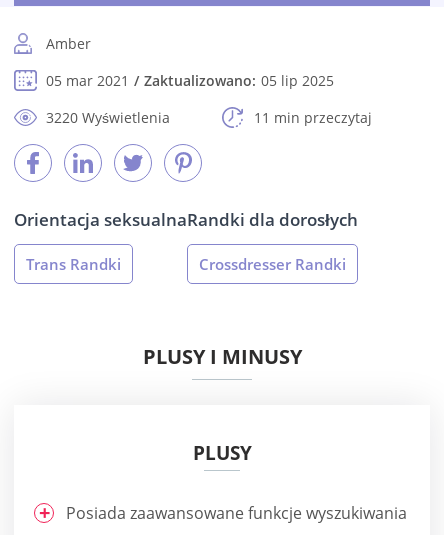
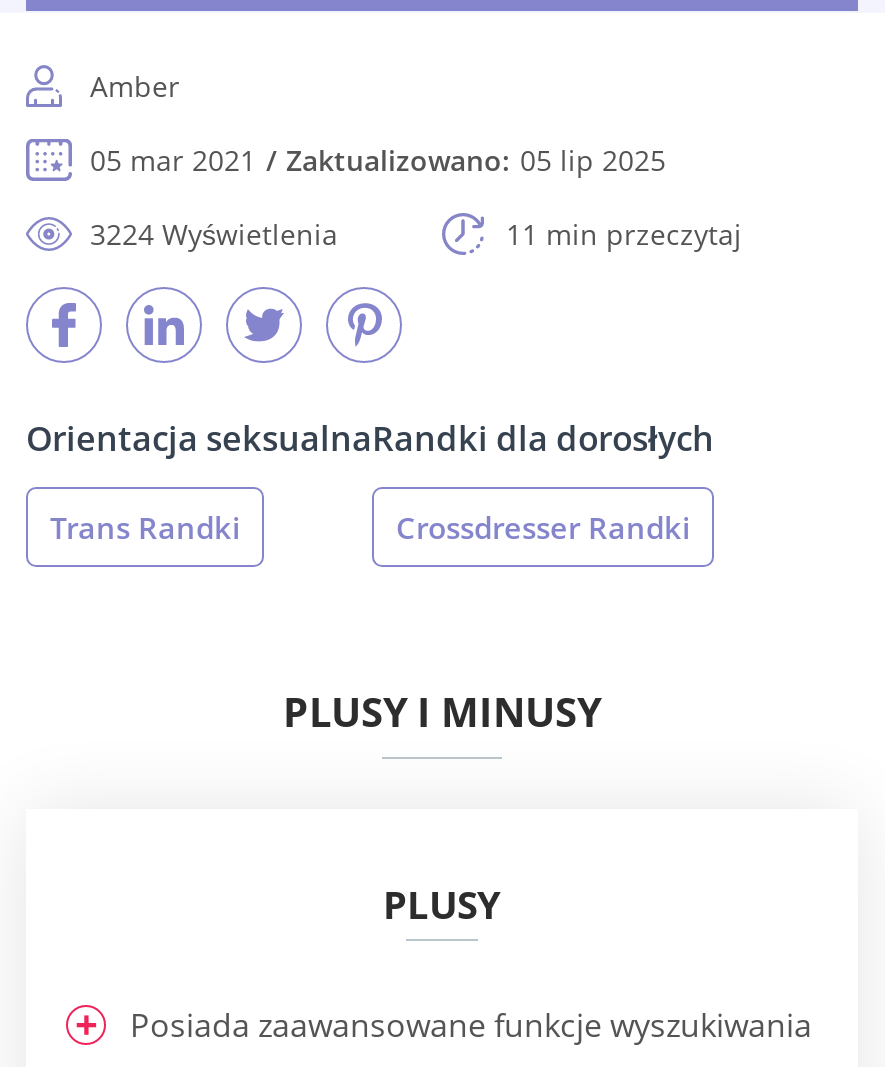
- 3220 Wyświetlenia
+ 3224 Wyświetlenia
